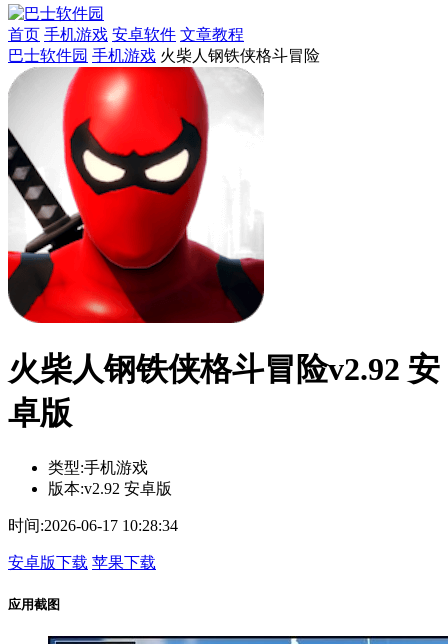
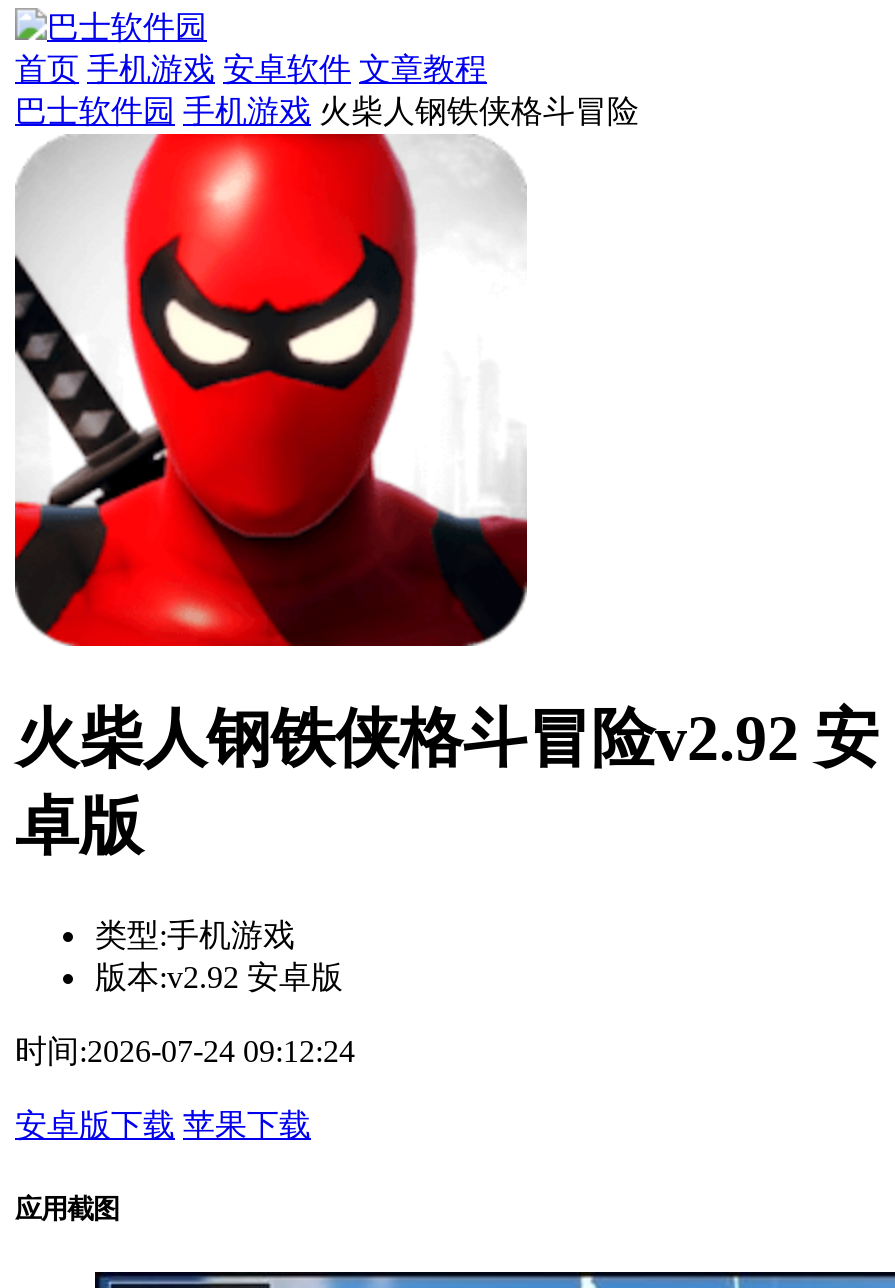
- 时间:2026-06-17 10:28:34
+ 时间:2026-07-24 09:12:24
